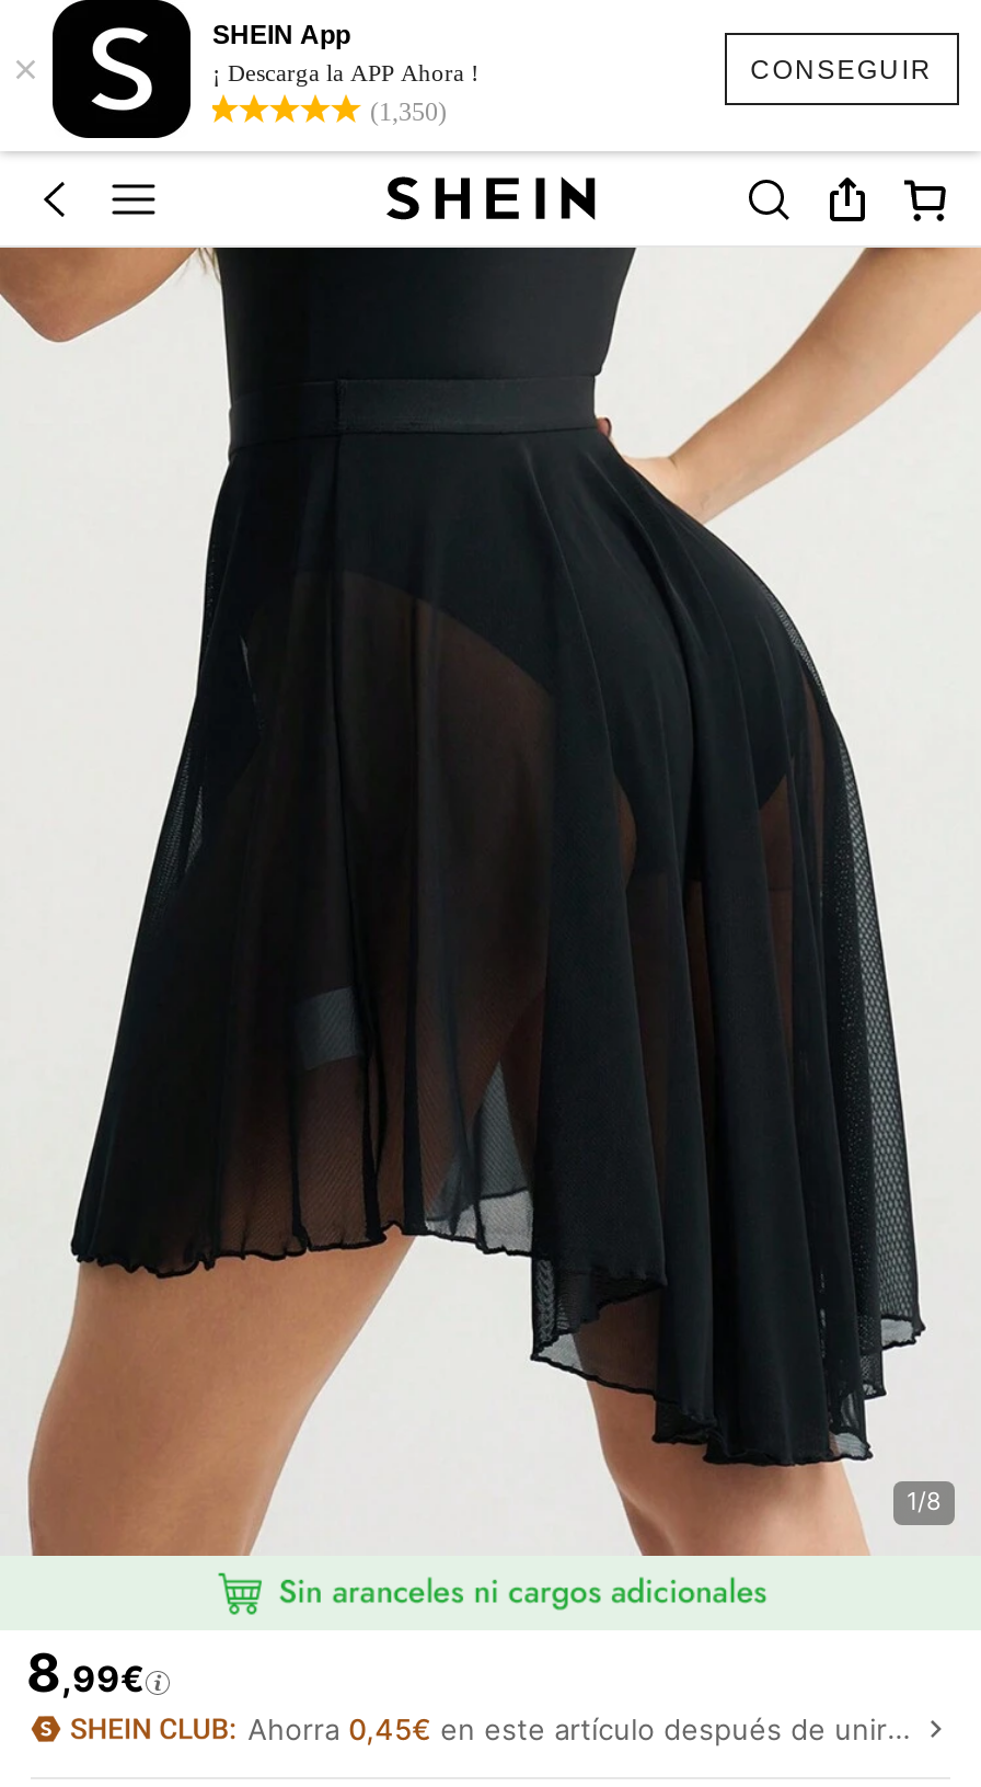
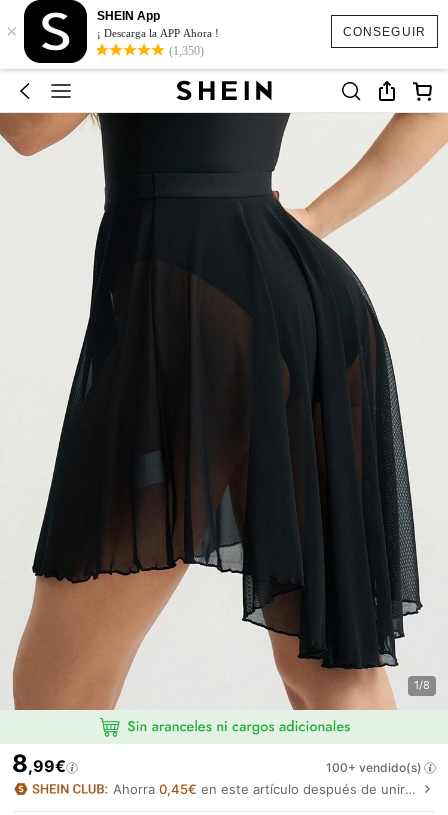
+ 100+ vendido(s)
